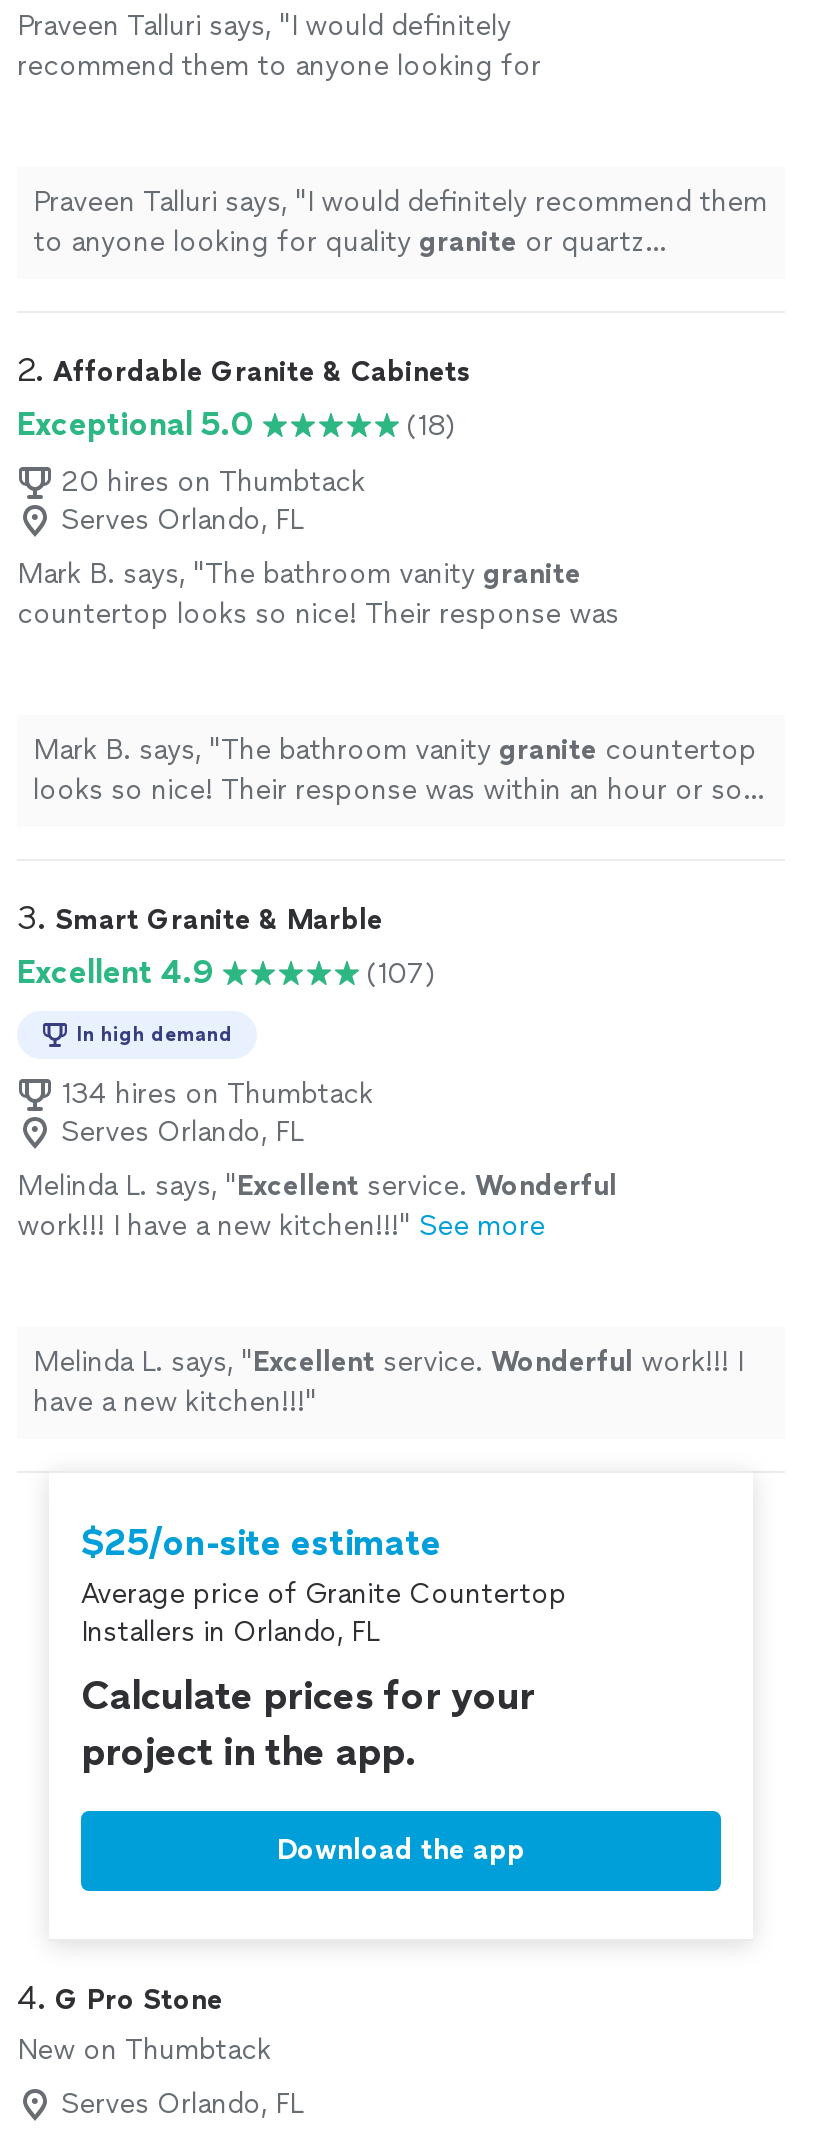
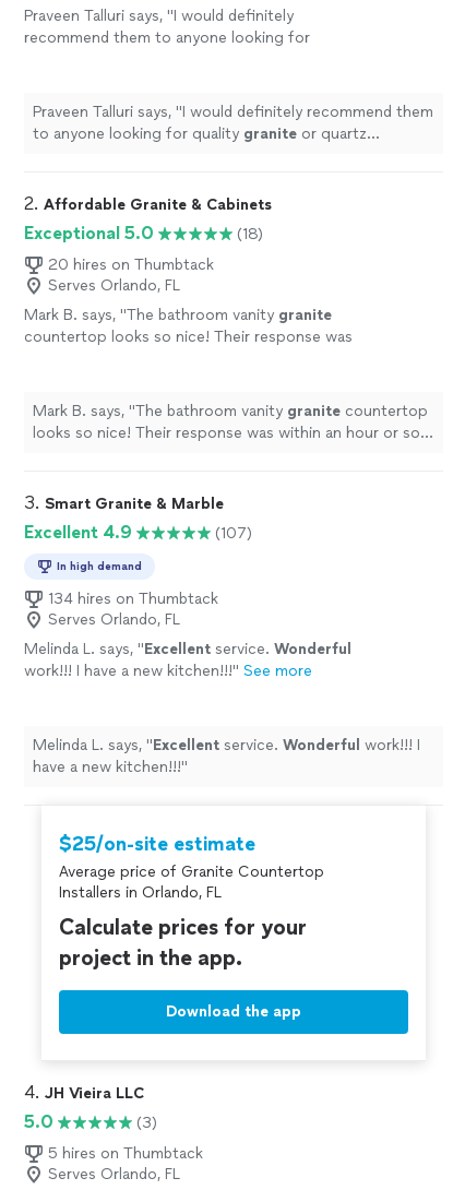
- 4. G Pro Stone
- New on Thumbtack
+ 4. JH Vieira LLC
+ 5.0
+ (3)
+ 5 hires on Thumbtack
